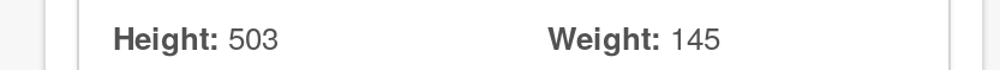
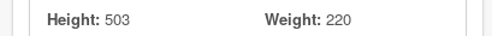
- Weight: 145
+ Weight: 220
